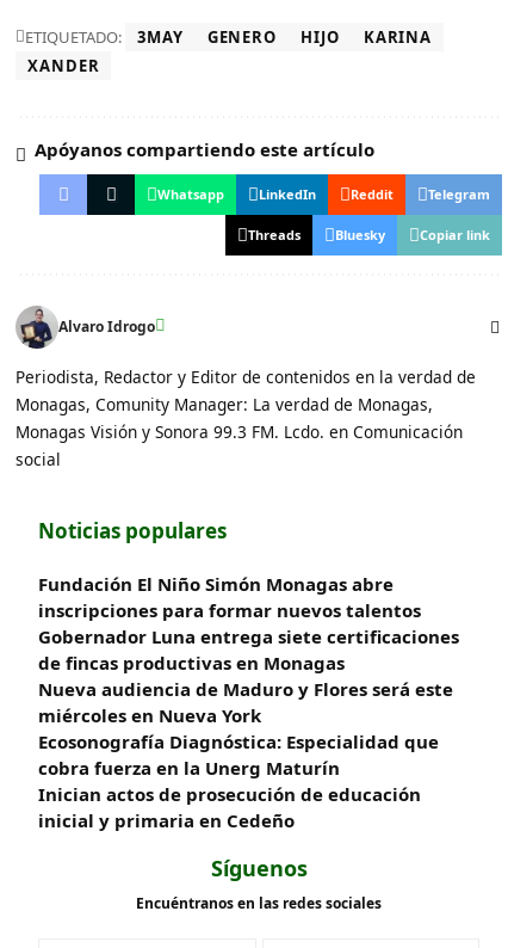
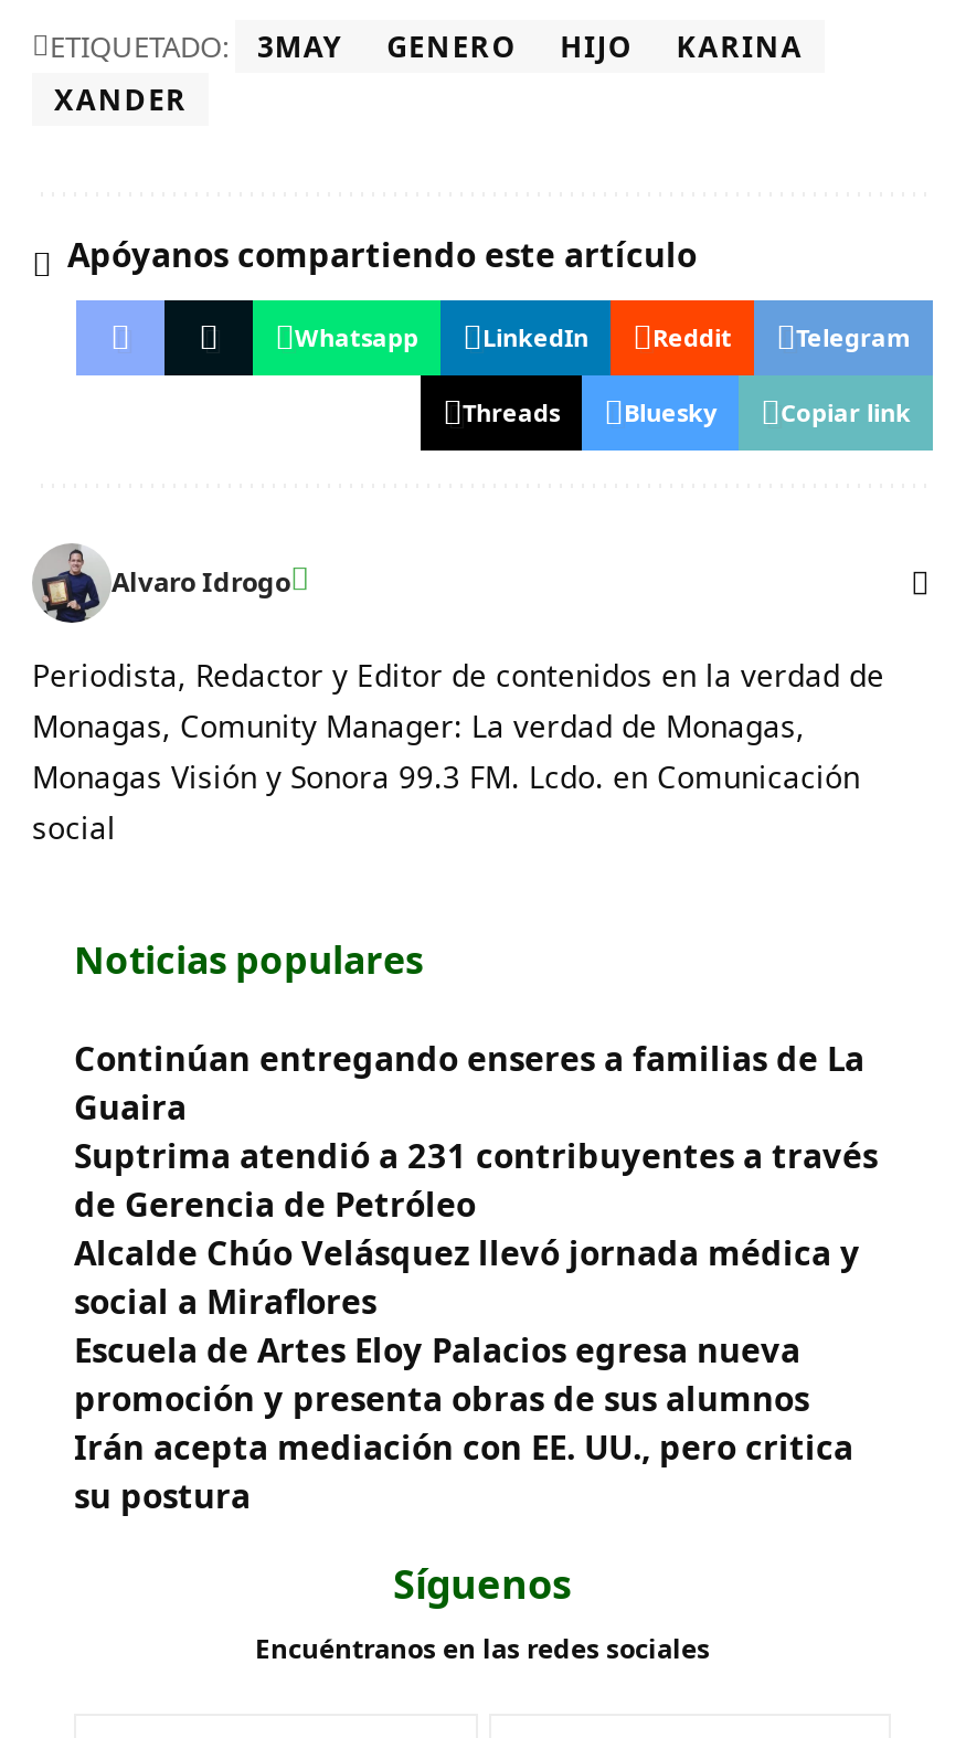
- Fundación El Niño Simón Monagas abre
- inscripciones para formar nuevos talentos
- Gobernador Luna entrega siete certificaciones
- de fincas productivas en Monagas
- Nueva audiencia de Maduro y Flores será este
- miércoles en Nueva York
- Ecosonografía Diagnóstica: Especialidad que
- cobra fuerza en la Unerg Maturín
- Inician actos de prosecución de educación
- inicial y primaria en Cedeño
+ Continúan entregando enseres a familias de La
+ Guaira
+ Suptrima atendió a 231 contribuyentes a través
+ de Gerencia de Petróleo
+ Alcalde Chúo Velásquez llevó jornada médica y
+ social a Miraflores
+ Escuela de Artes Eloy Palacios egresa nueva
+ promoción y presenta obras de sus alumnos
+ Irán acepta mediación con EE. UU., pero critica
+ su postura
